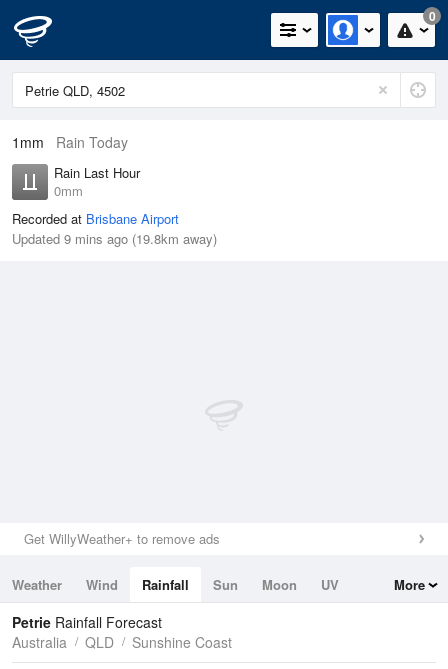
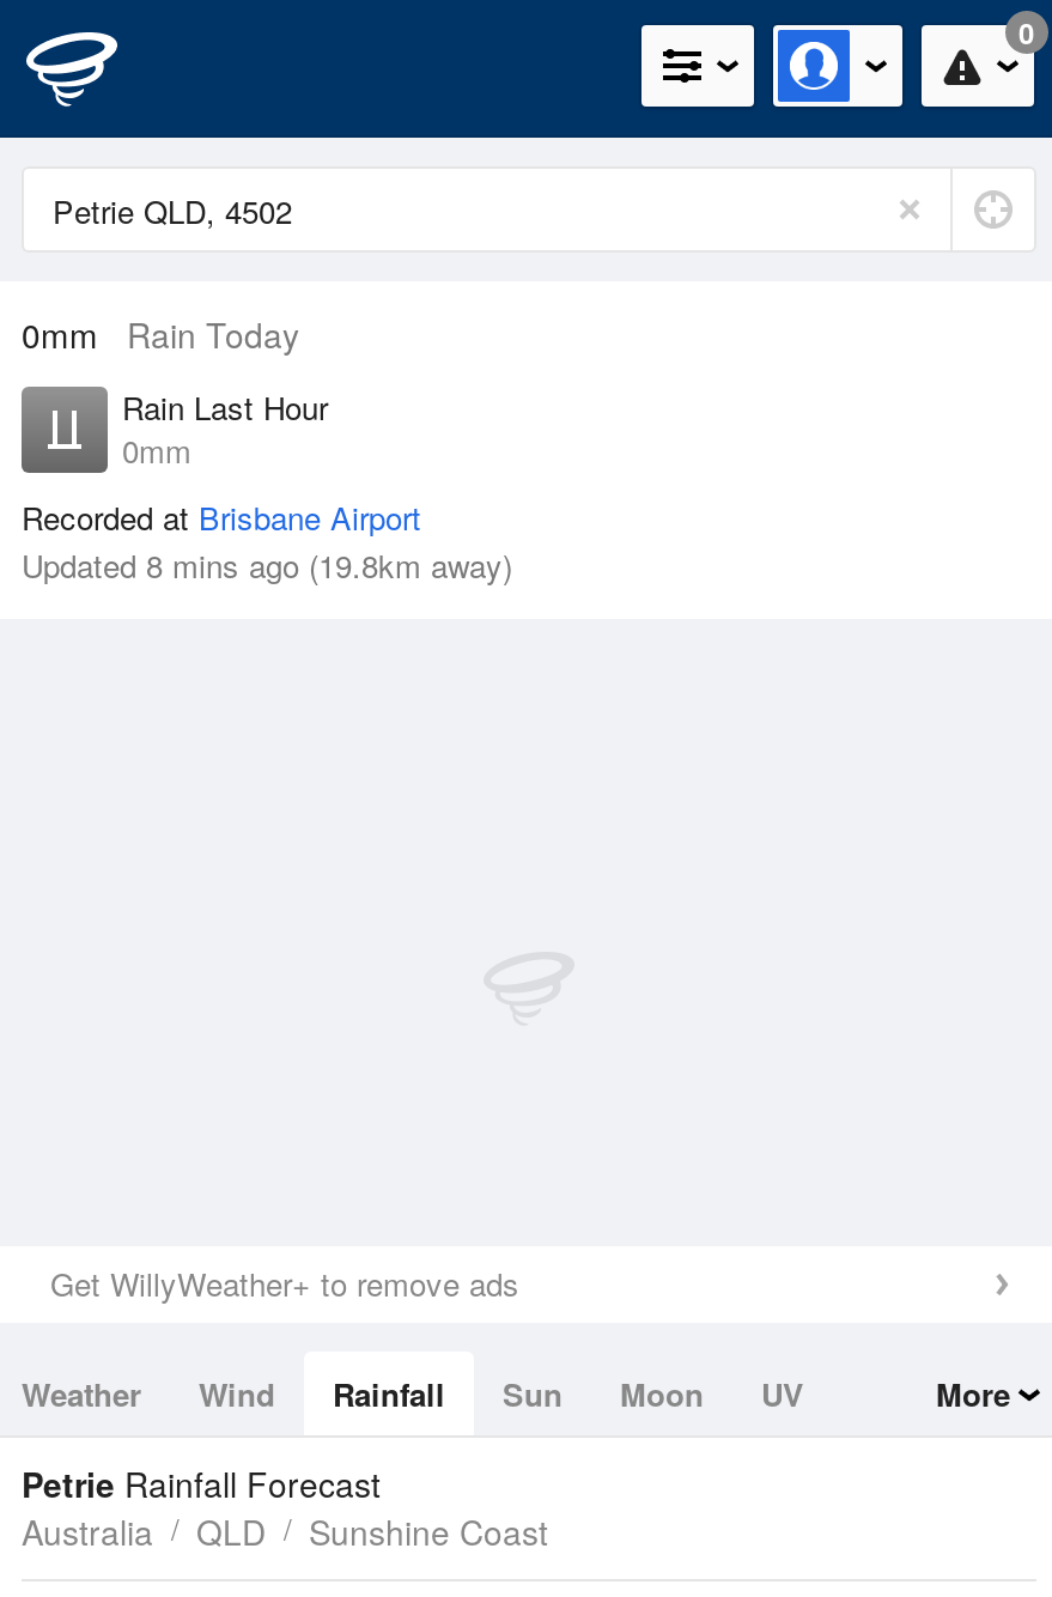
- 1mm Rain Today
+ 0mm Rain Today

- Updated 9 mins ago (19.8km away)
+ Updated 8 mins ago (19.8km away)
